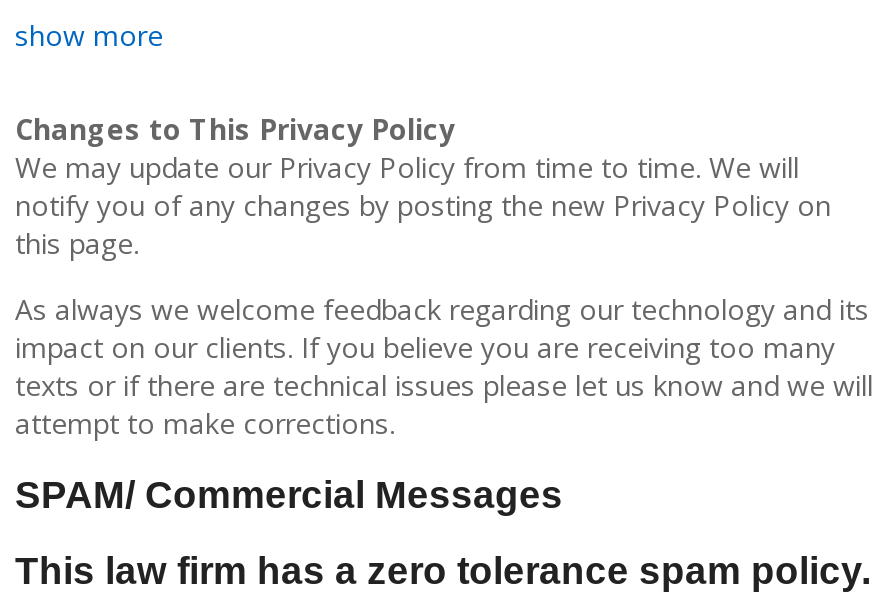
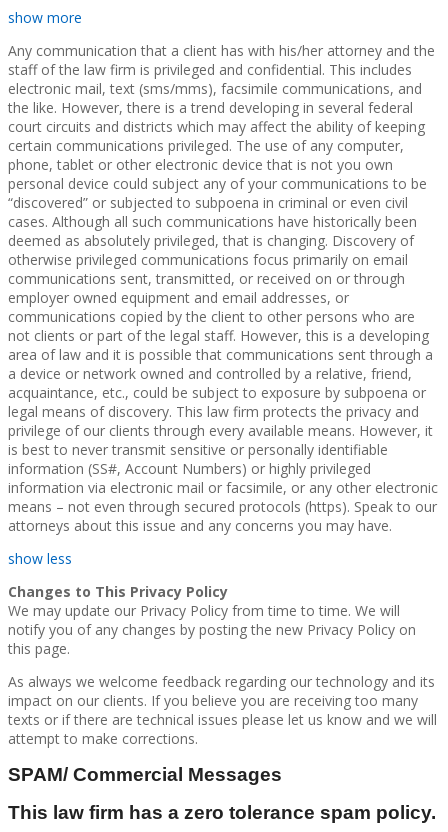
+ Any communication that a client has with his/her attorney and the
+ staff of the law firm is privileged and confidential. This includes
+ electronic mail, text (sms/mms), facsimile communications, and
+ the like. However, there is a trend developing in several federal
+ court circuits and districts which may affect the ability of keeping
+ certain communications privileged. The use of any computer,
+ phone, tablet or other electronic device that is not you own
+ personal device could subject any of your communications to be
+ “discovered” or subjected to subpoena in criminal or even civil
+ cases. Although all such communications have historically been
+ deemed as absolutely privileged, that is changing. Discovery of
+ otherwise privileged communications focus primarily on email
+ communications sent, transmitted, or received on or through
+ employer owned equipment and email addresses, or
+ communications copied by the client to other persons who are
+ not clients or part of the legal staff. However, this is a developing
+ area of law and it is possible that communications sent through a
+ a device or network owned and controlled by a relative, friend,
+ acquaintance, etc., could be subject to exposure by subpoena or
+ legal means of discovery. This law firm protects the privacy and
+ privilege of our clients through every available means. However, it
+ is best to never transmit sensitive or personally identifiable
+ information (SS#, Account Numbers) or highly privileged
+ information via electronic mail or facsimile, or any other electronic
+ means – not even through secured protocols (https). Speak to our
+ attorneys about this issue and any concerns you may have.
+ show less
